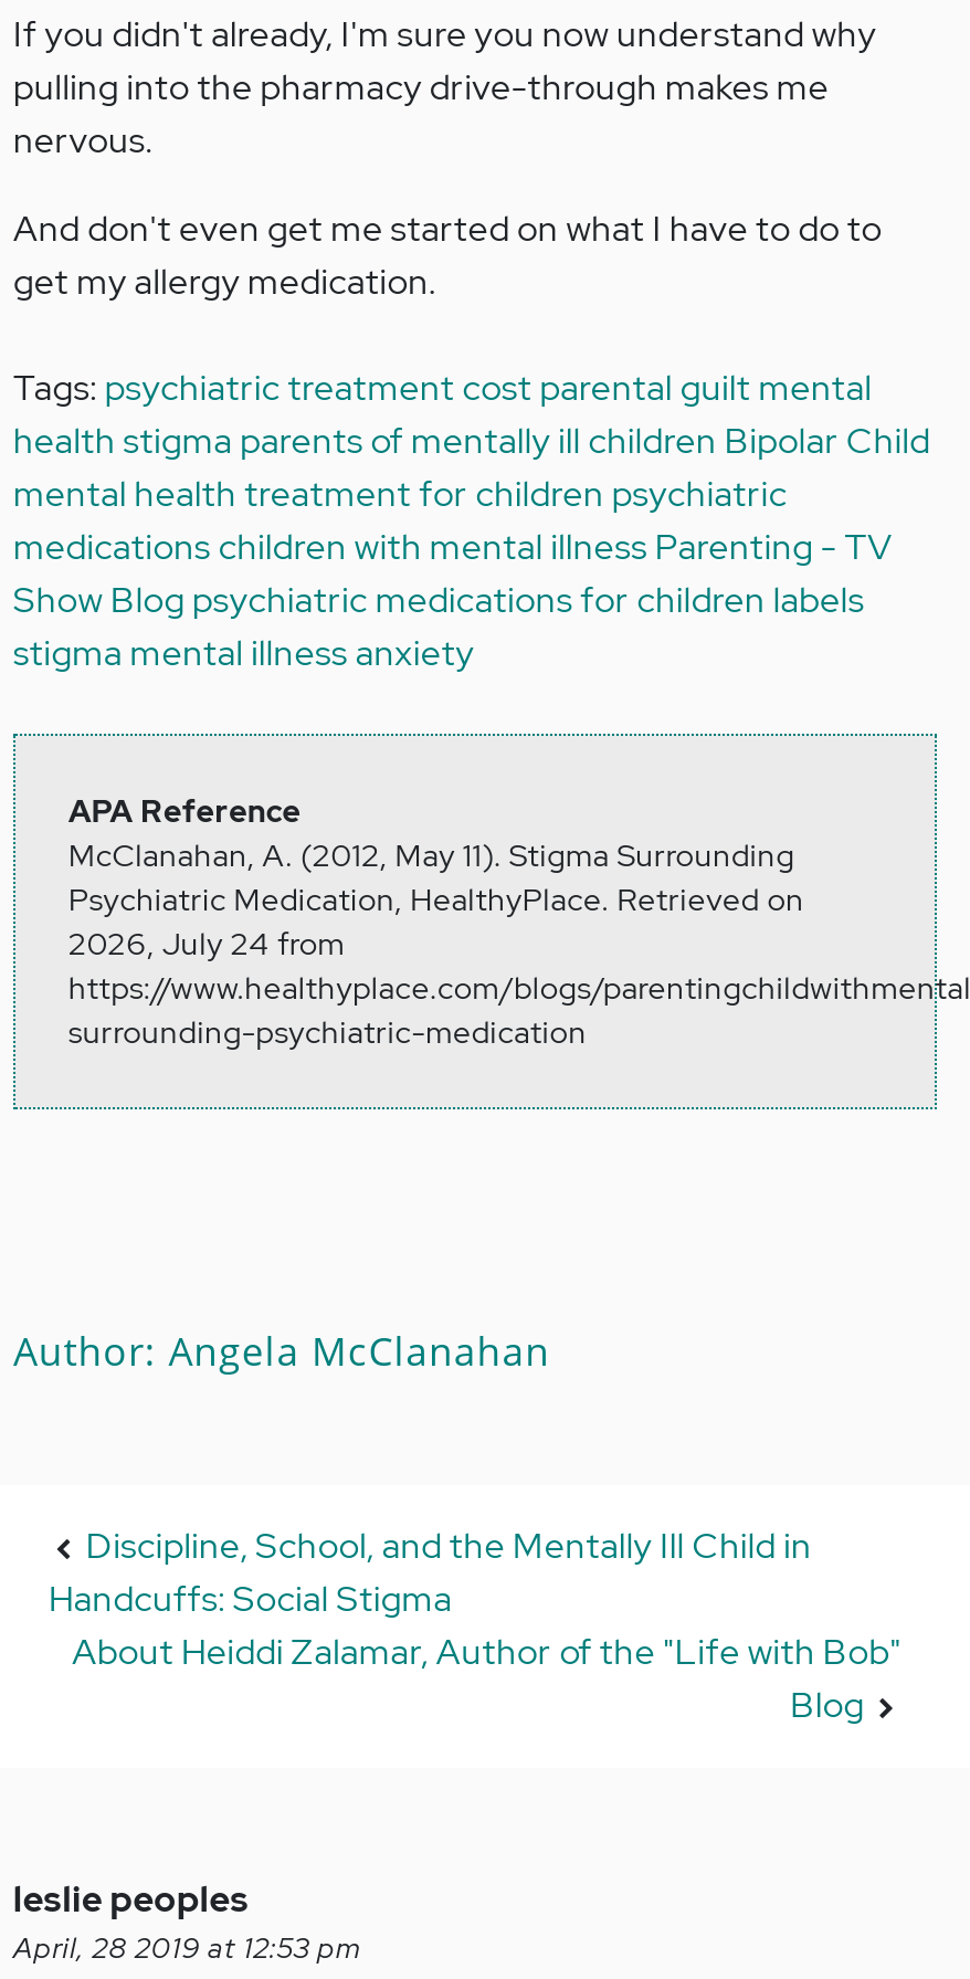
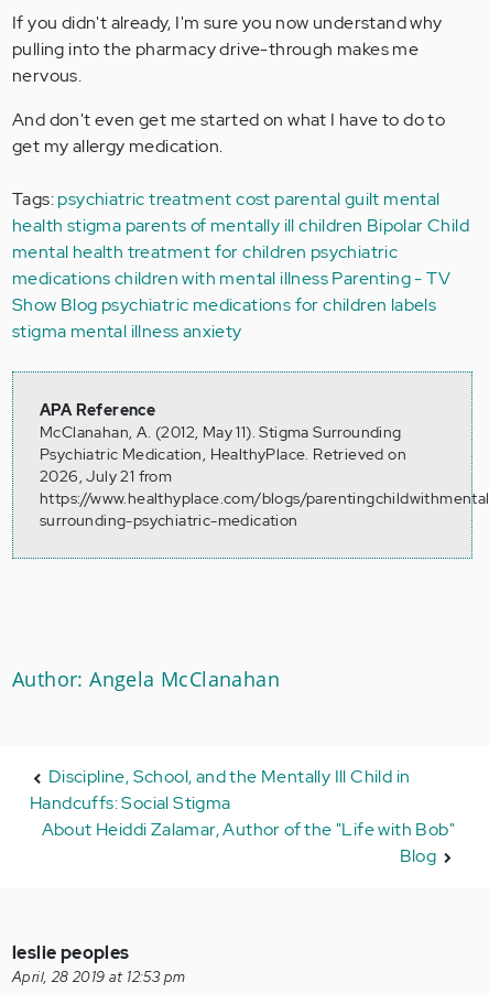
- 2026, July 24 from
+ 2026, July 21 from
